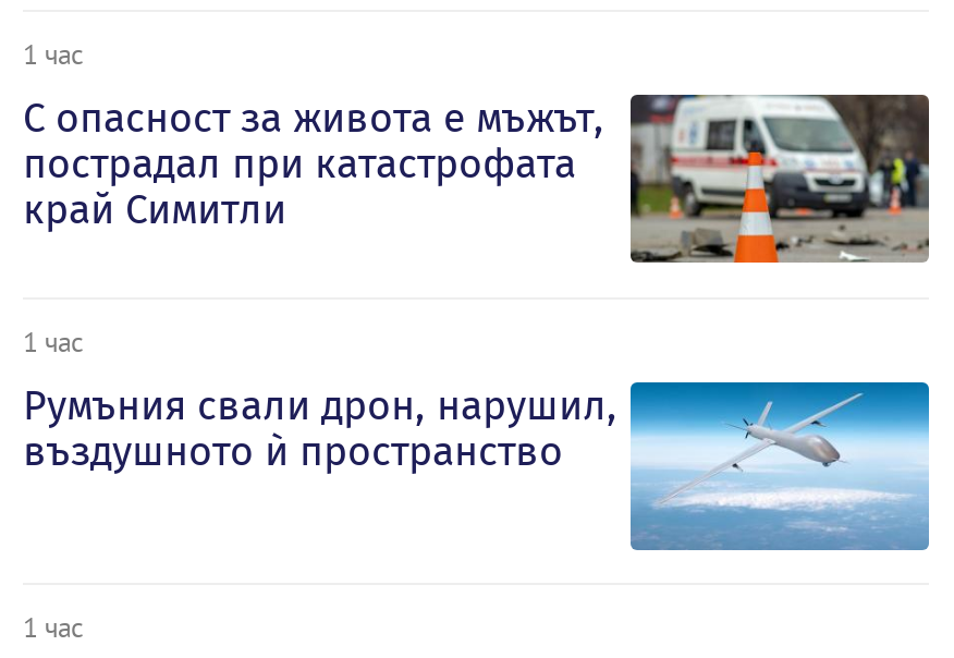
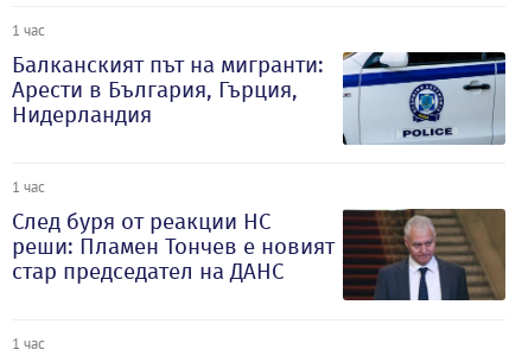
- [image]
- С опасност за живота е мъжът,
- пострадал при катастрофата
- край Симитли
+ [image]
+ Балканският път на мигранти:
+ Арести в България, Гърция,
+ Нидерландия

- [image]
- Румъния свали дрон, нарушил,
- въздушното ѝ пространство
+ [image]
+ След буря от реакции НС
+ реши: Пламен Тончев е новият
+ стар председател на ДАНС
